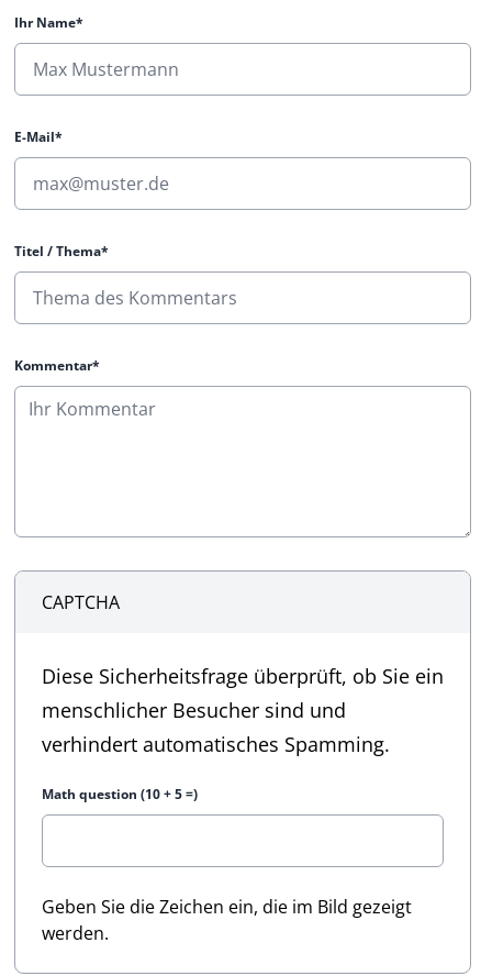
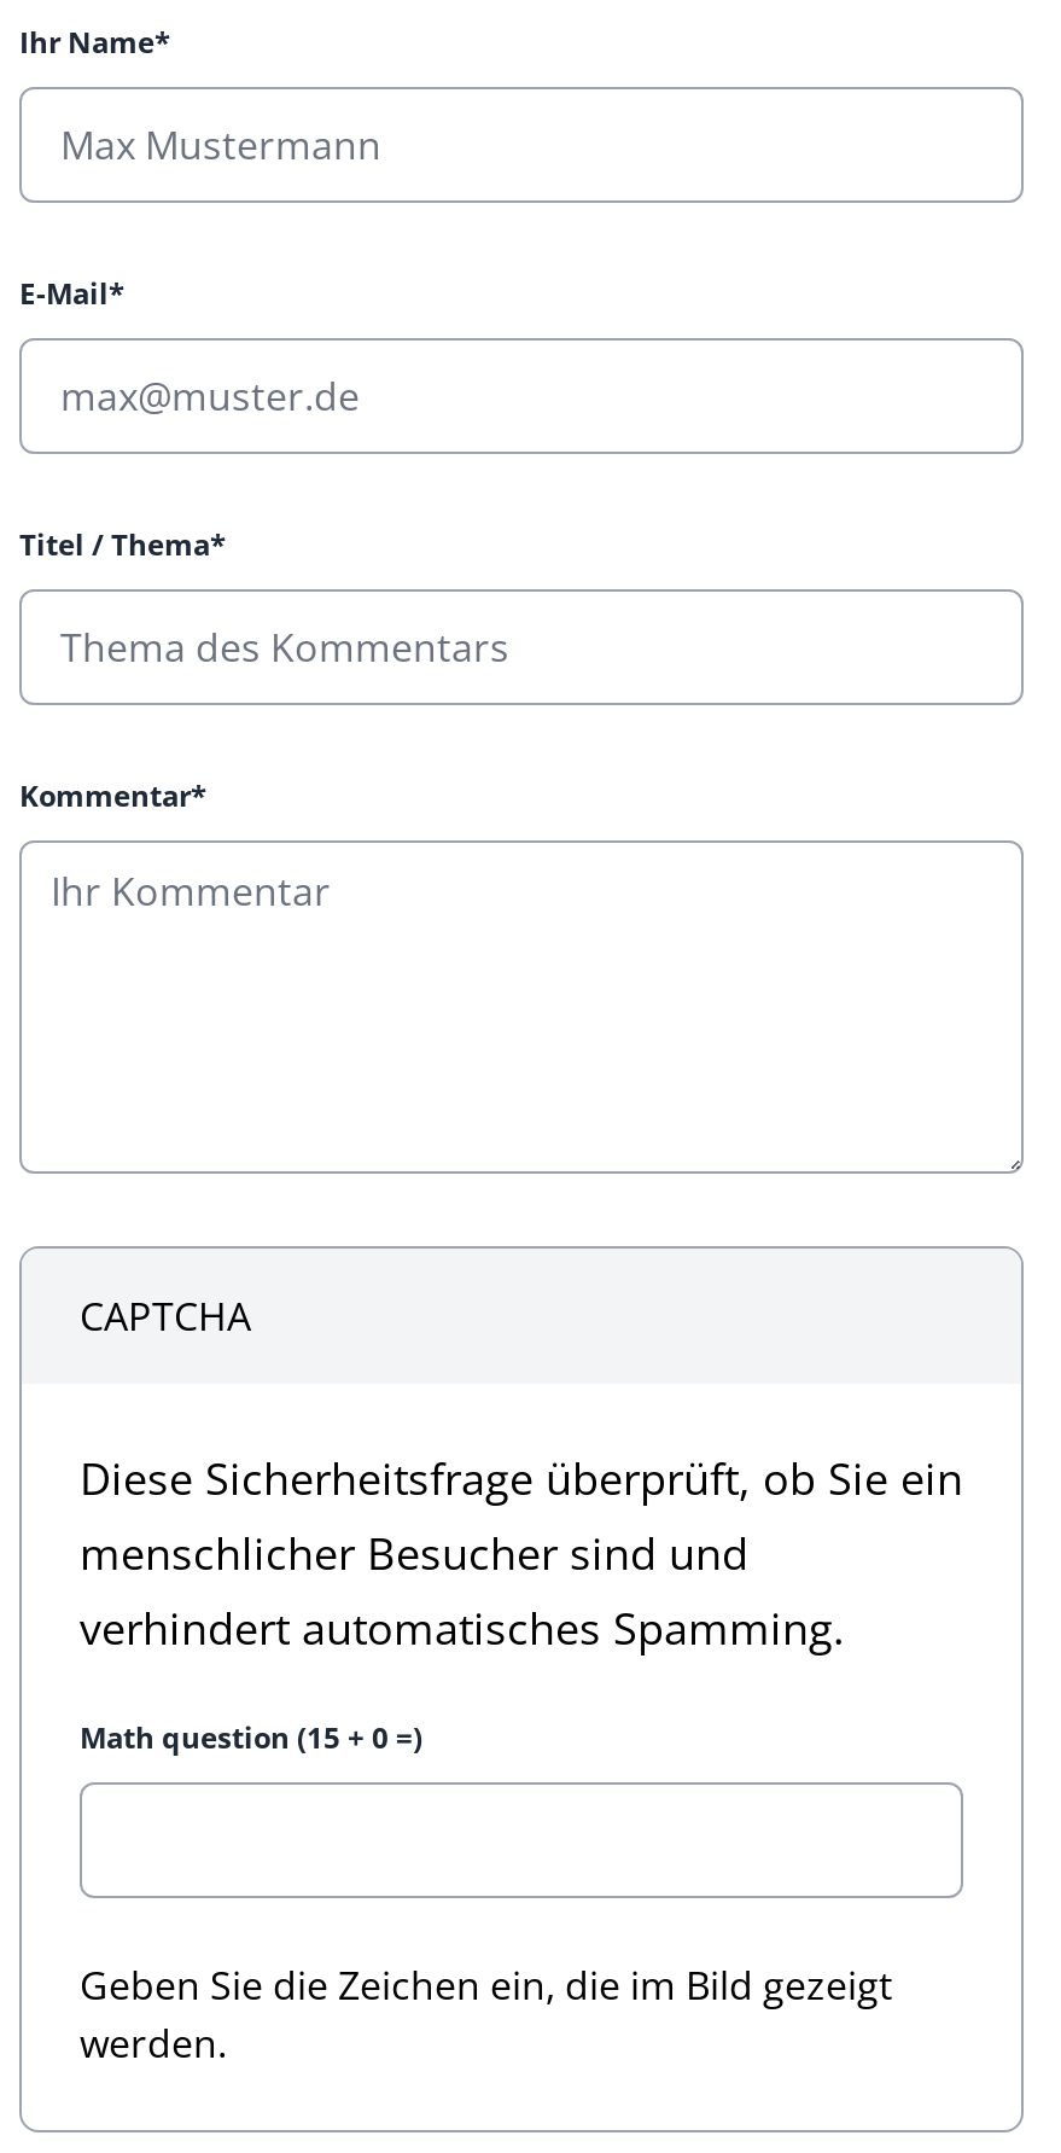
- Math question (10 + 5 =)
+ Math question (15 + 0 =)
